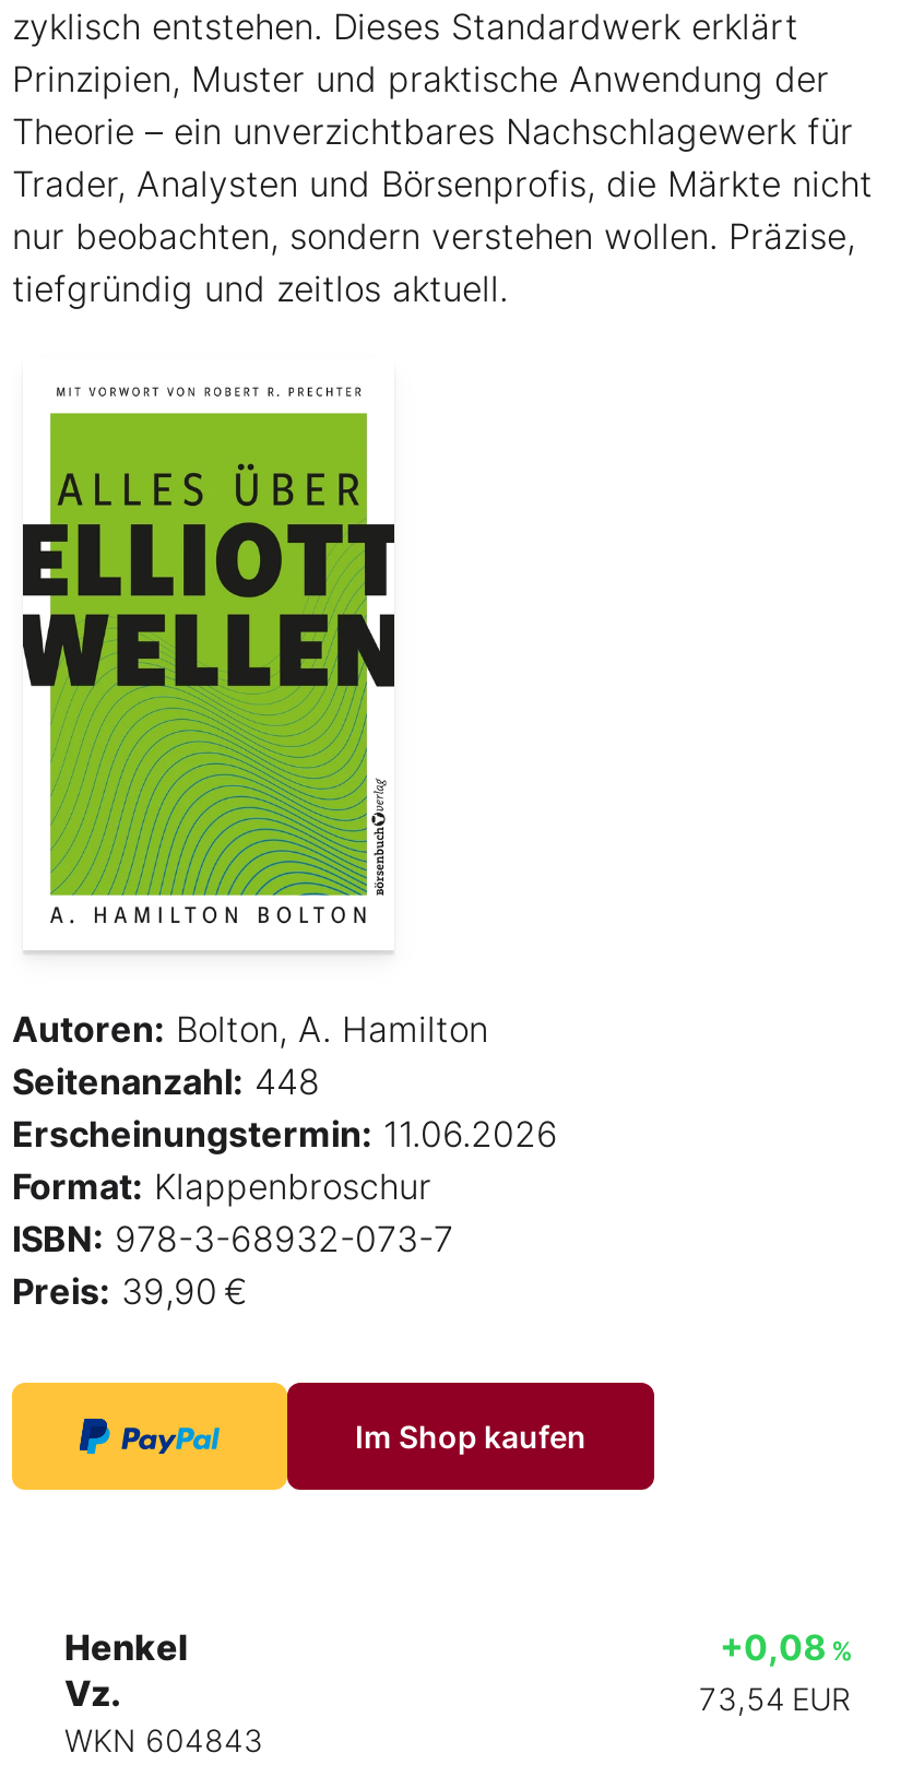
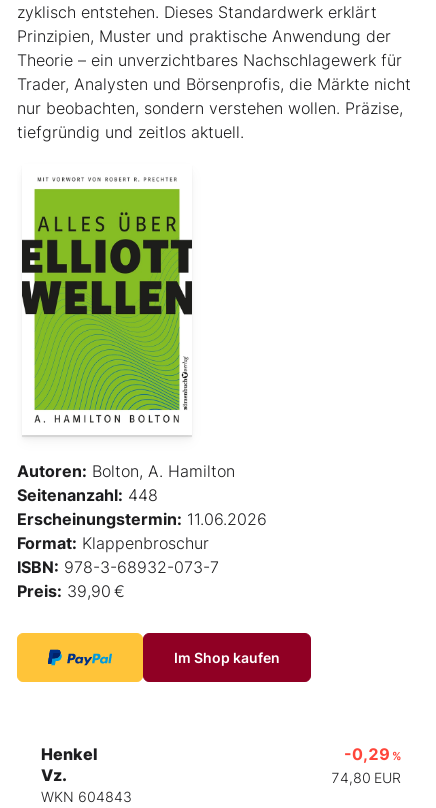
- +0,08 %
+ -0,29 %

- 73,54 EUR
+ 74,80 EUR
